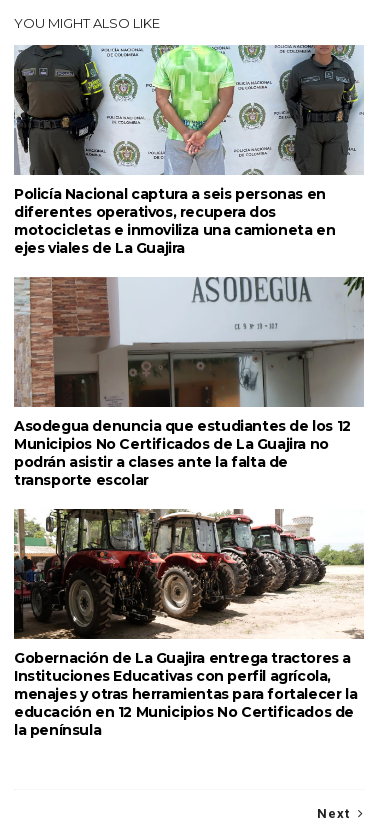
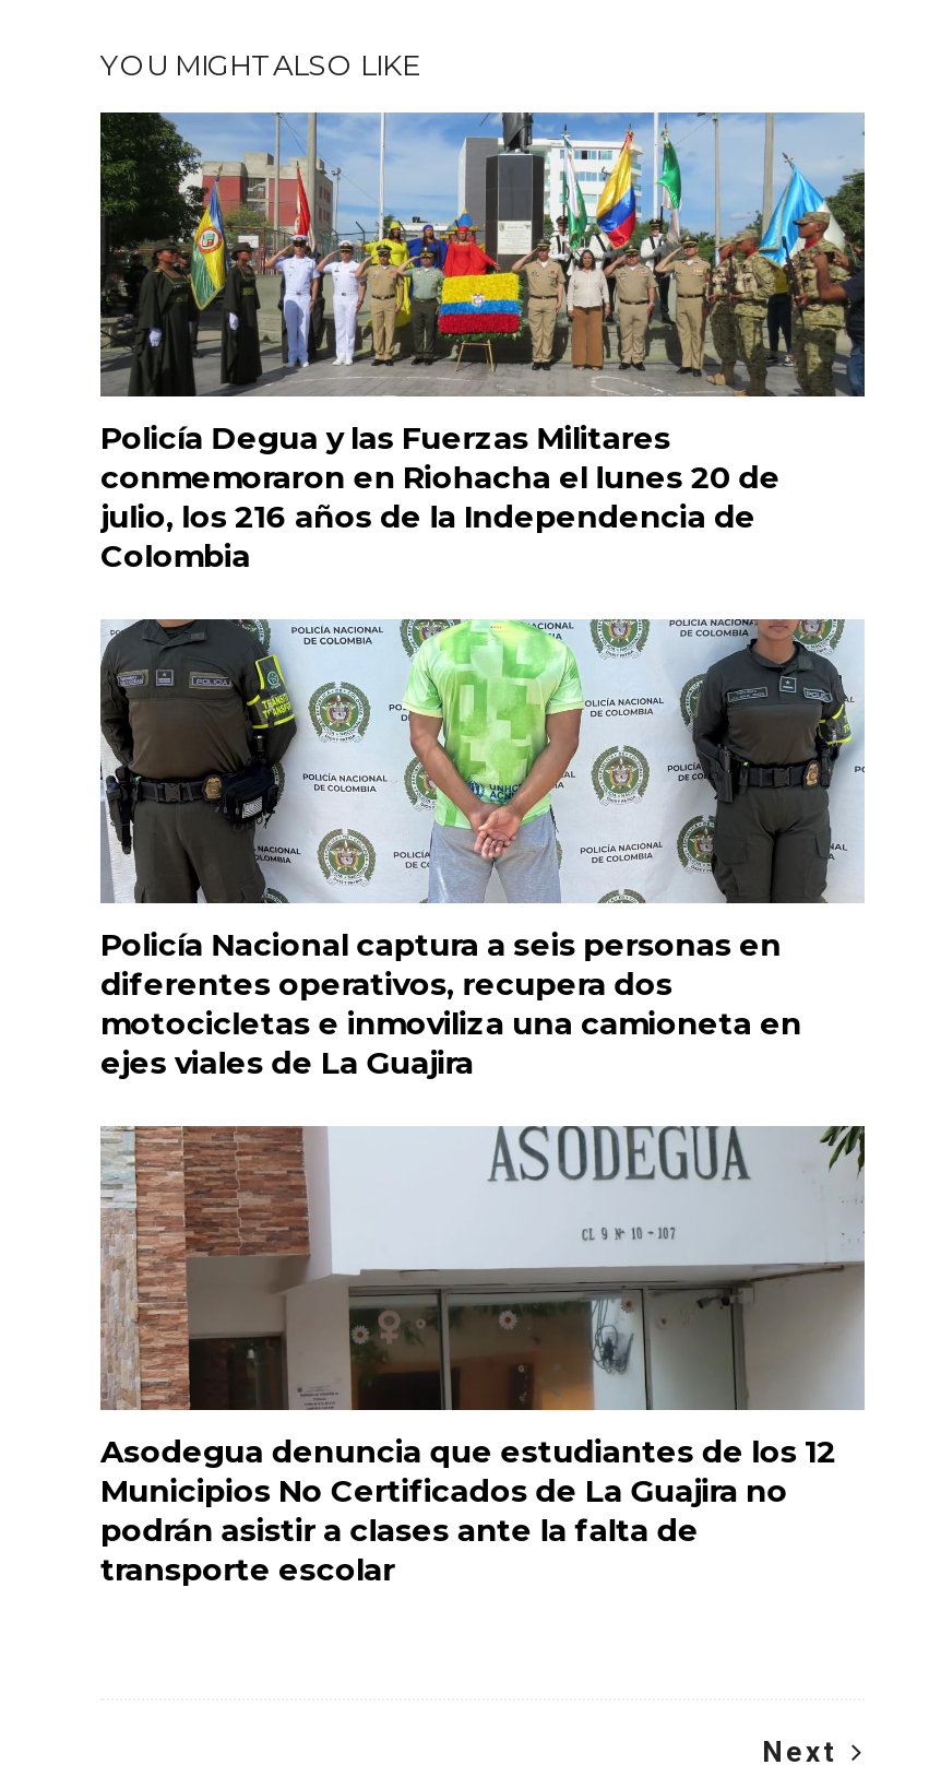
+ [image]
+ Policía Degua y las Fuerzas Militares
+ conmemoraron en Riohacha el lunes 20 de
+ julio, los 216 años de la Independencia de
+ Colombia

moved down: [image] | Policía Nacional captura a seis personas en | diferentes operativos, recupera dos | ... | podrán asistir a clases ante la falta de | transporte escolar

- [image]
- Gobernación de La Guajira entrega tractores a
- Instituciones Educativas con perfil agrícola,
- menajes y otras herramientas para fortalecer la
- educación en 12 Municipios No Certificados de
- la península
